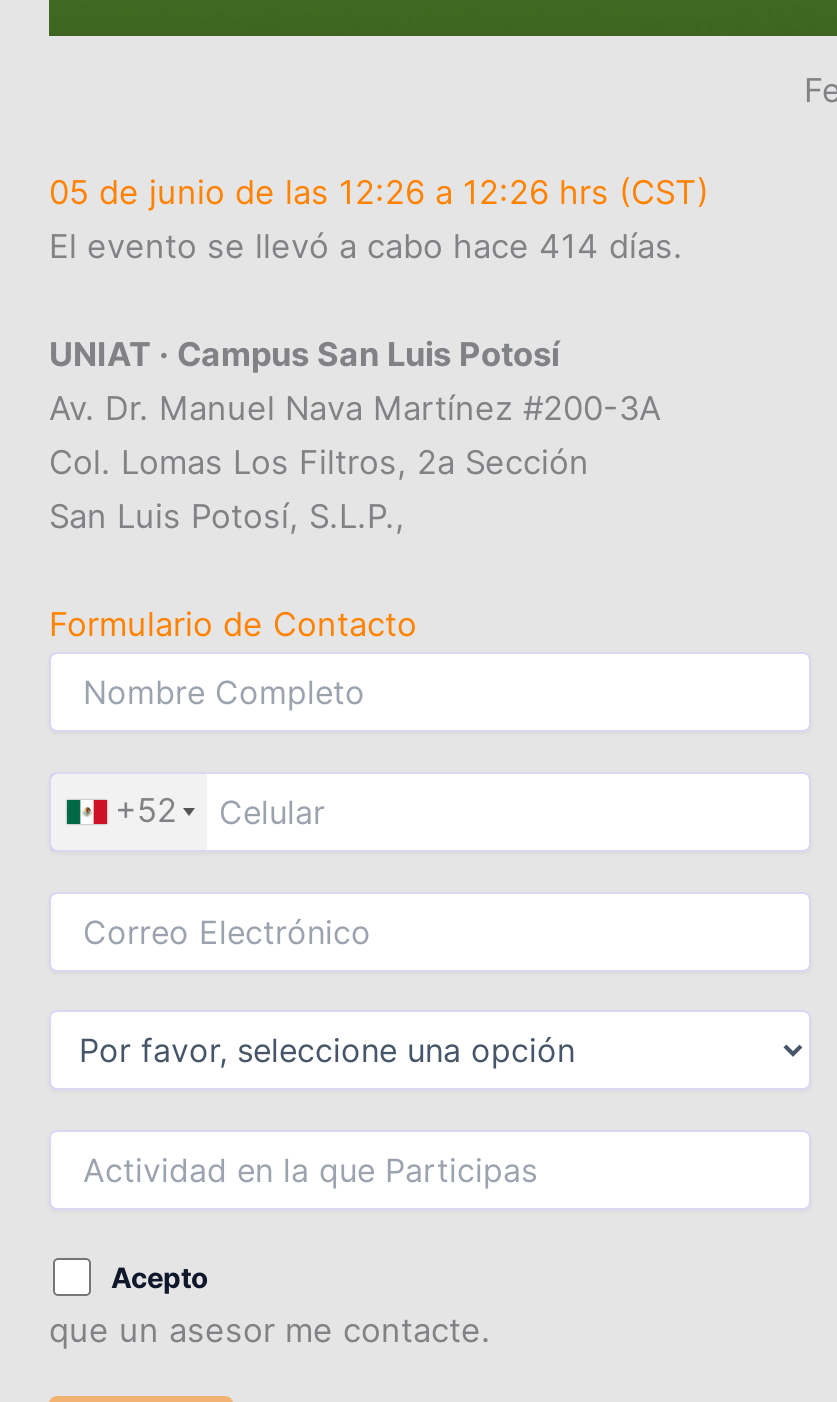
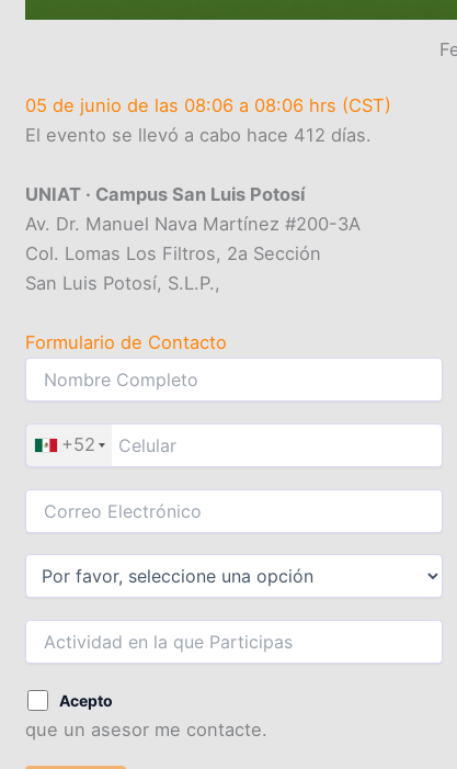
- 05 de junio de las 12:26 a 12:26 hrs (CST)
+ 05 de junio de las 08:06 a 08:06 hrs (CST)

- El evento se llevó a cabo hace 414 días.
+ El evento se llevó a cabo hace 412 días.
